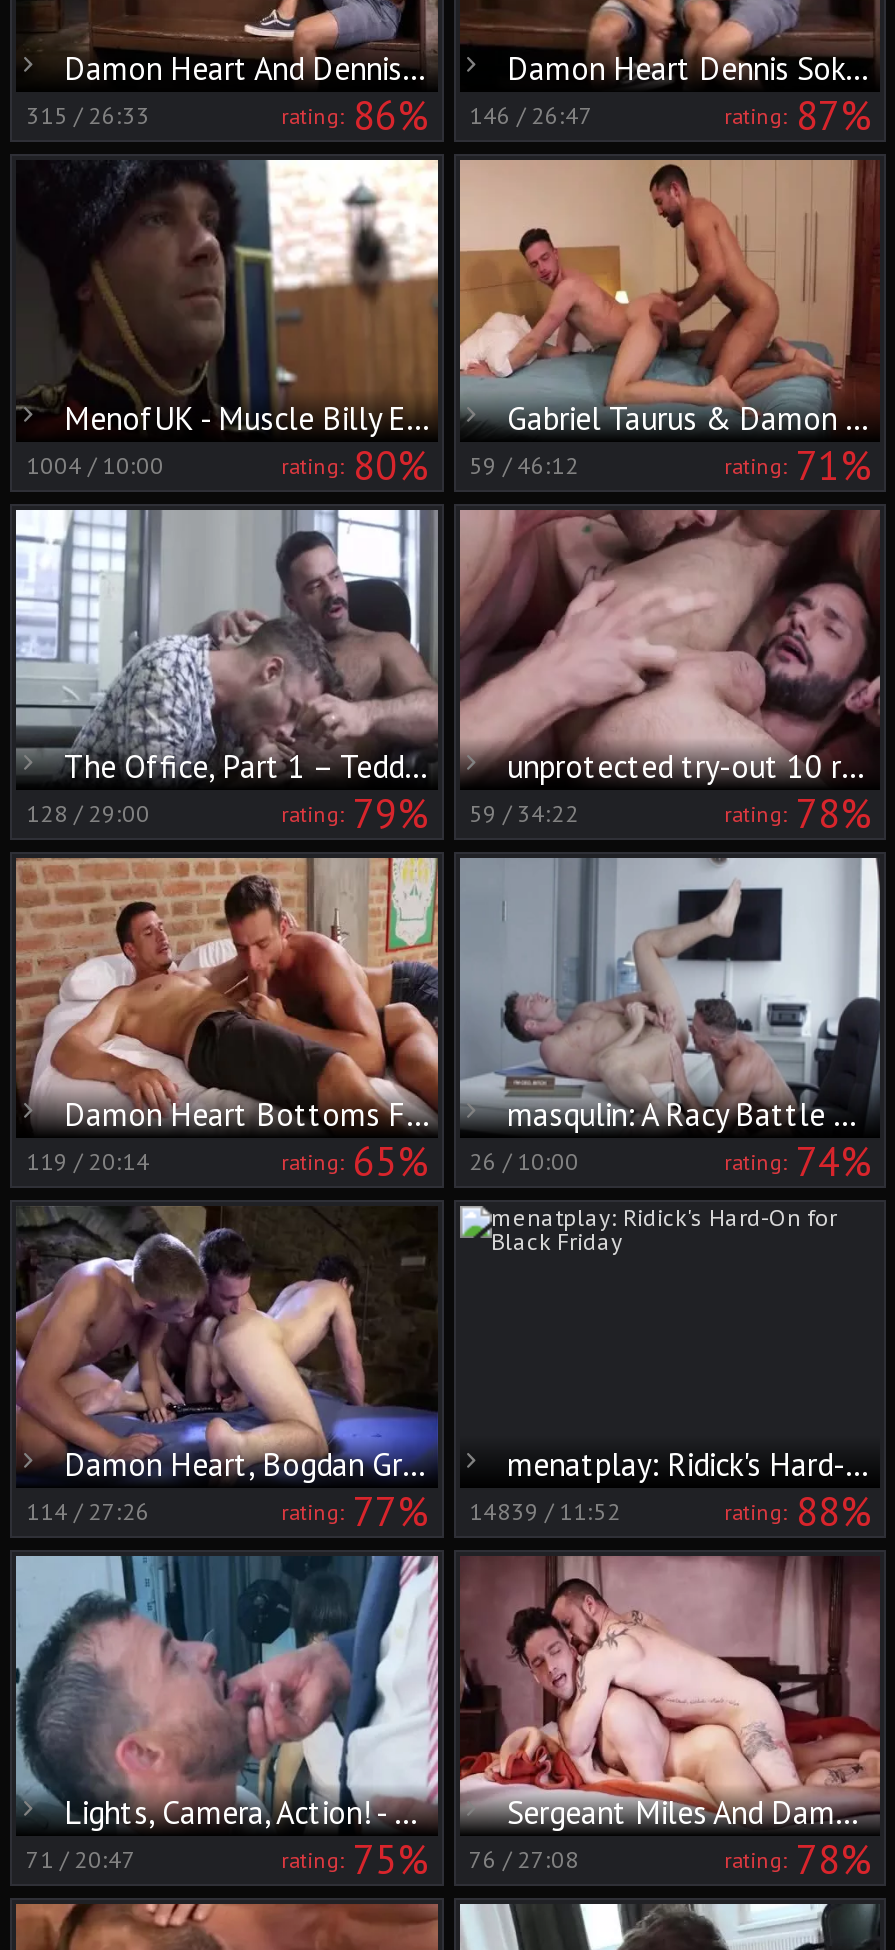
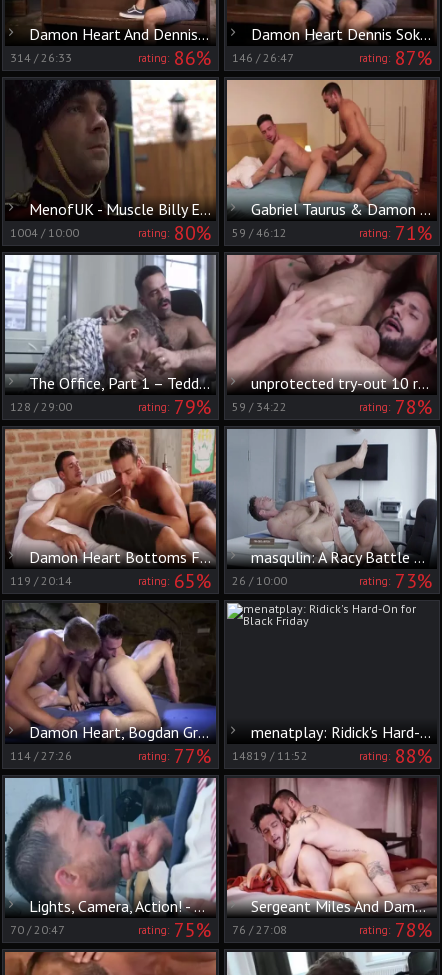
- 315 / 26:33
+ 314 / 26:33

- rating: 74%
+ rating: 73%

- rating: 77% 14839 / 11:52
+ rating: 77% 14819 / 11:52

- 71 / 20:47
+ 70 / 20:47
